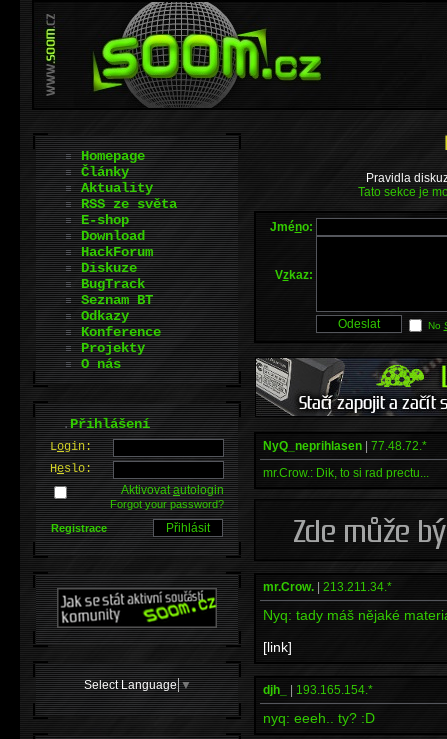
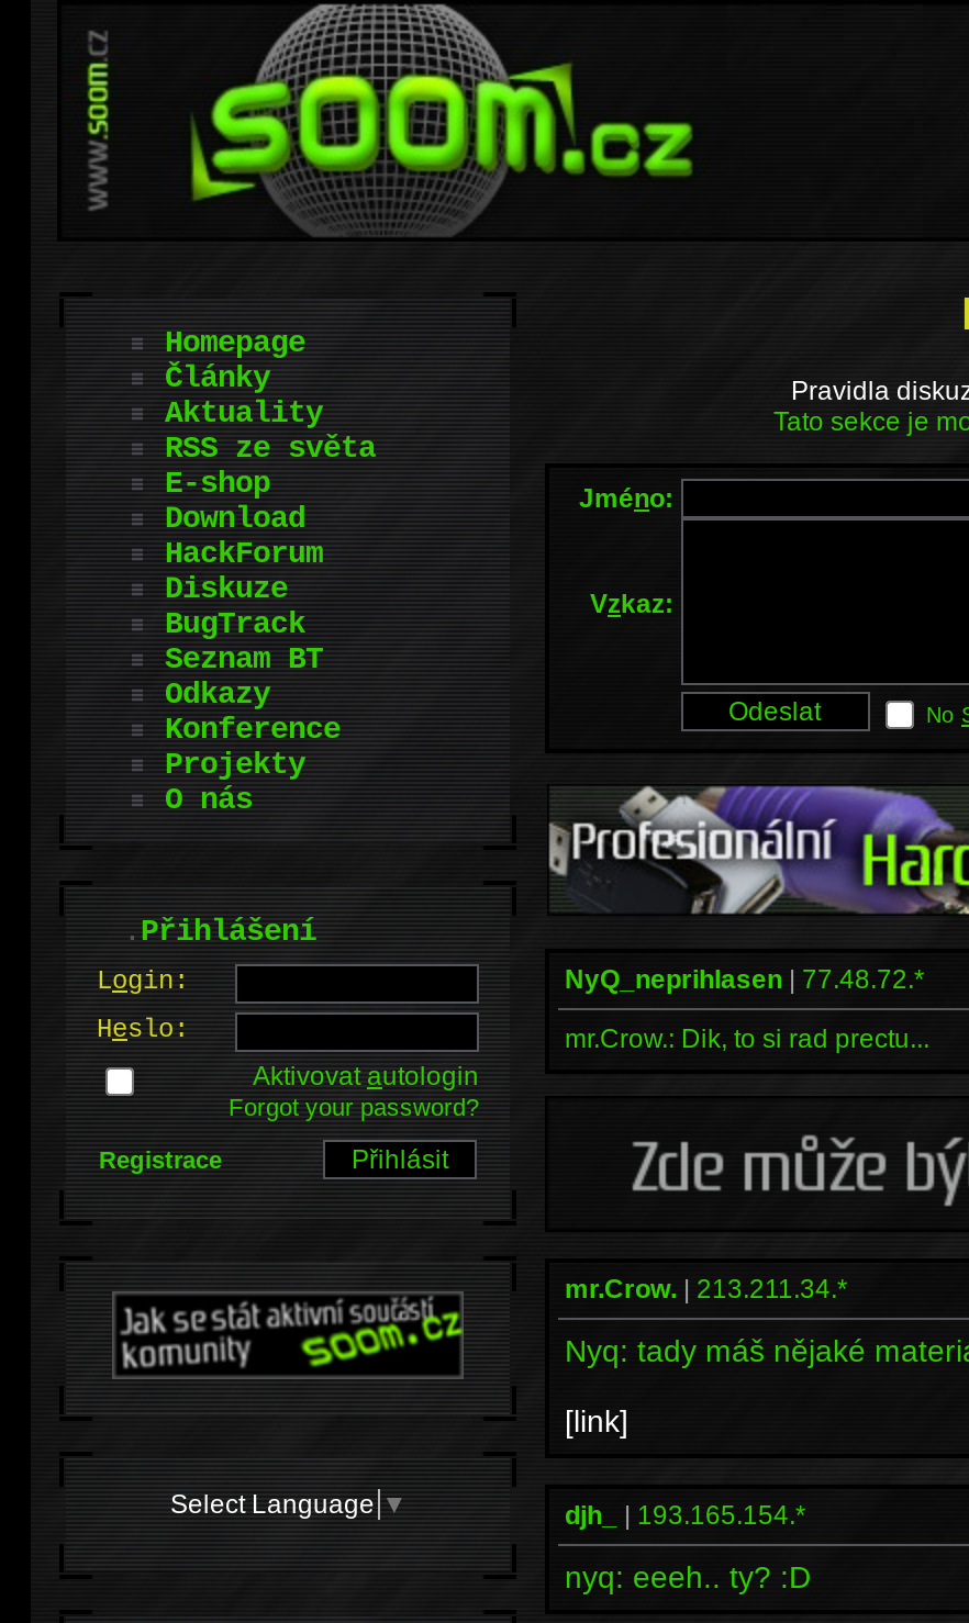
- [image]
+ [image]
